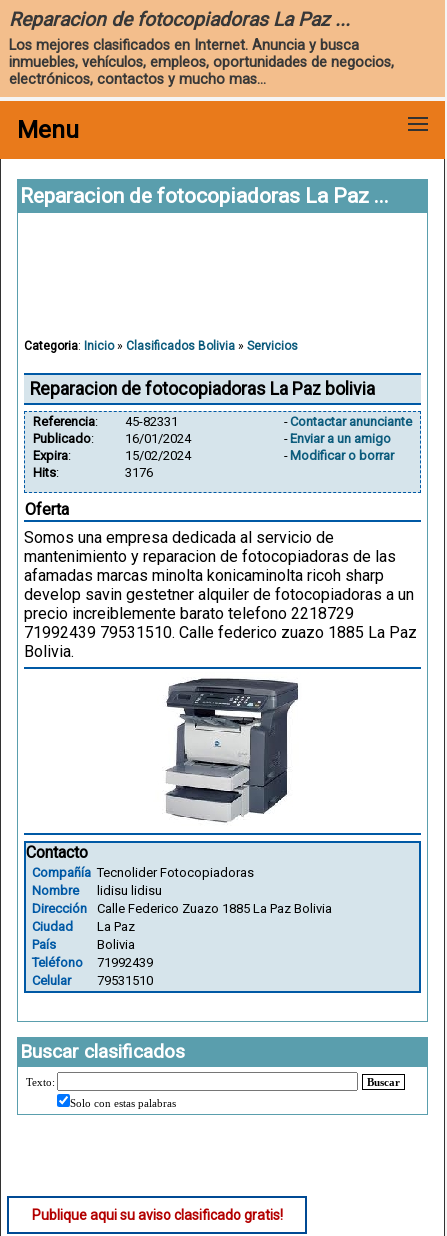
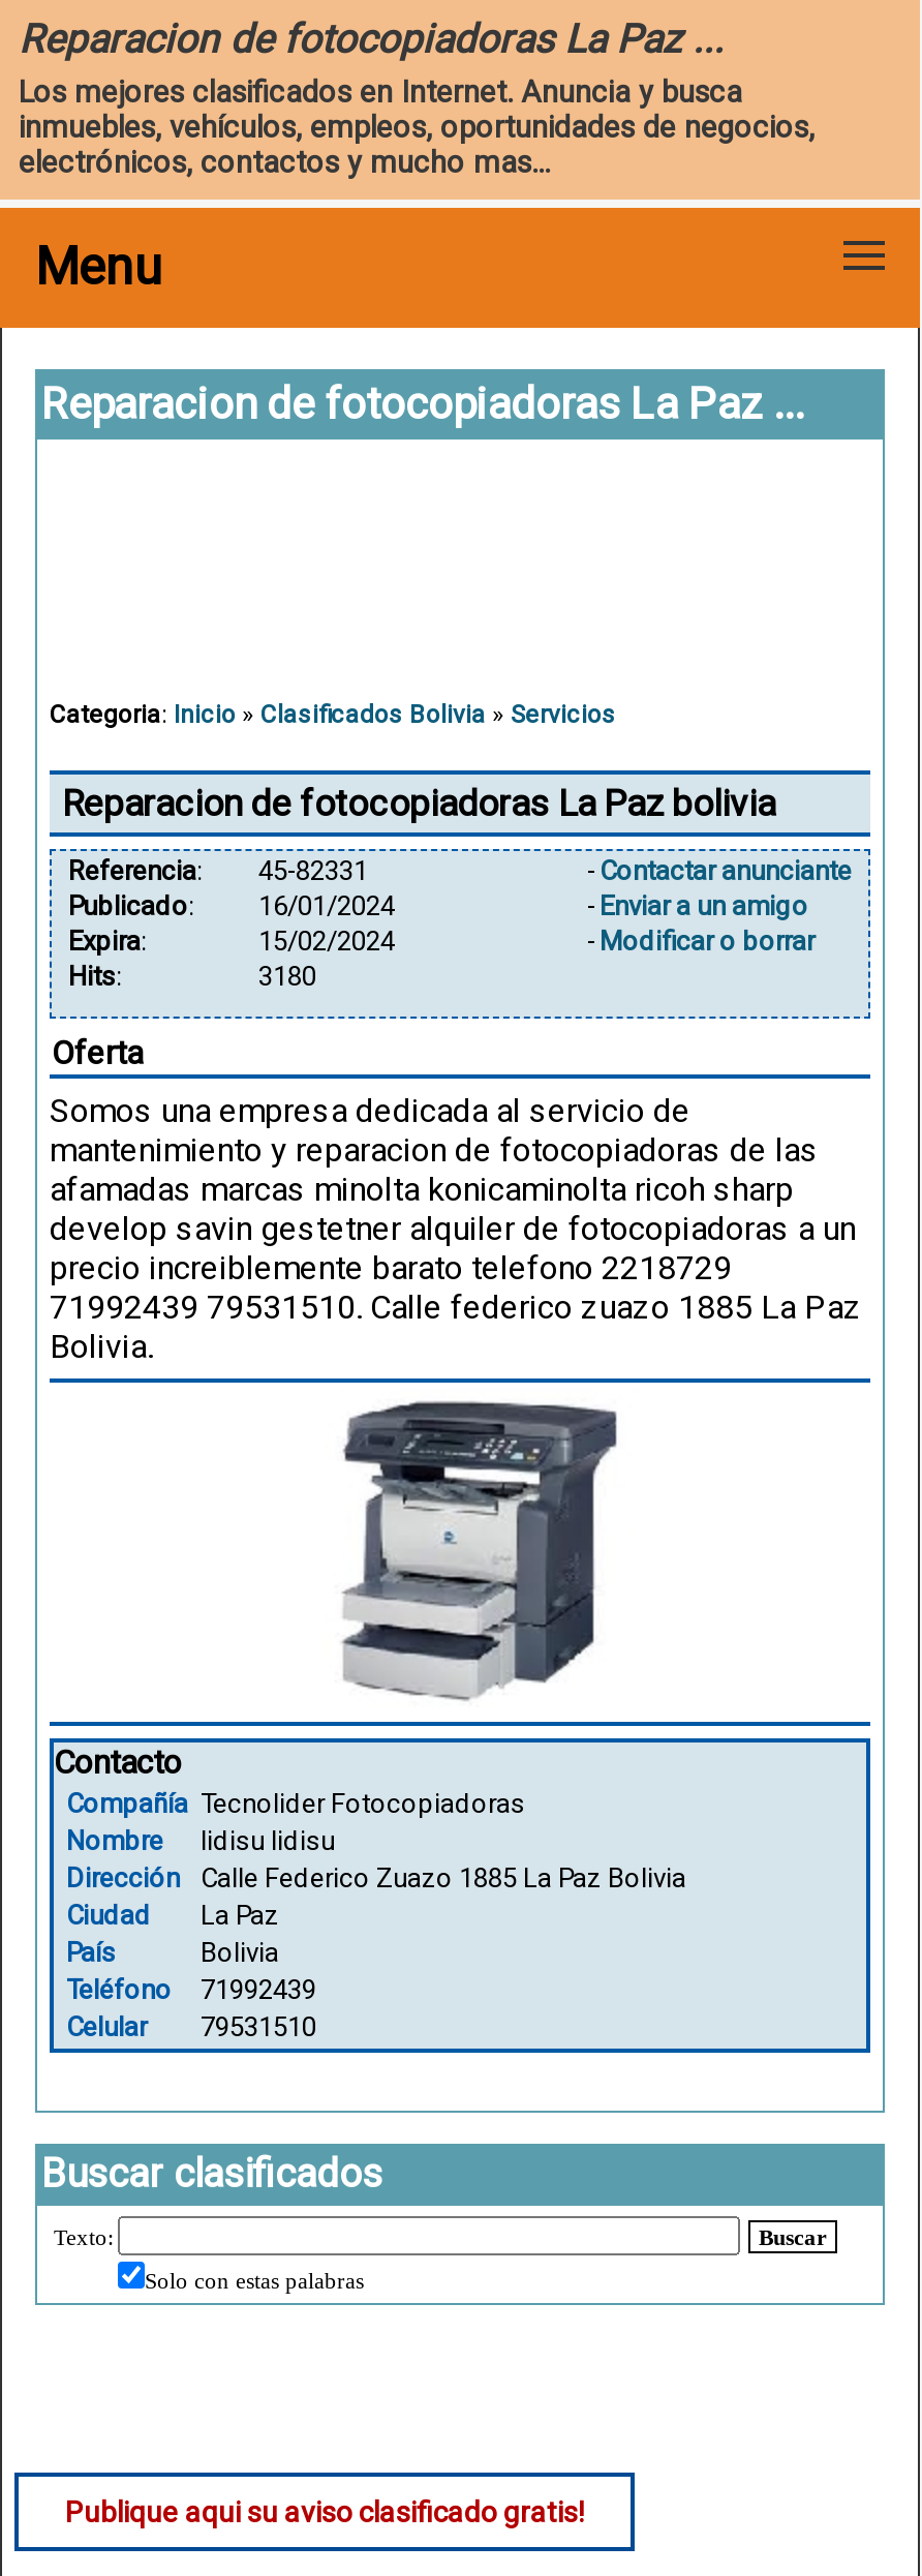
- 3176
+ 3180
